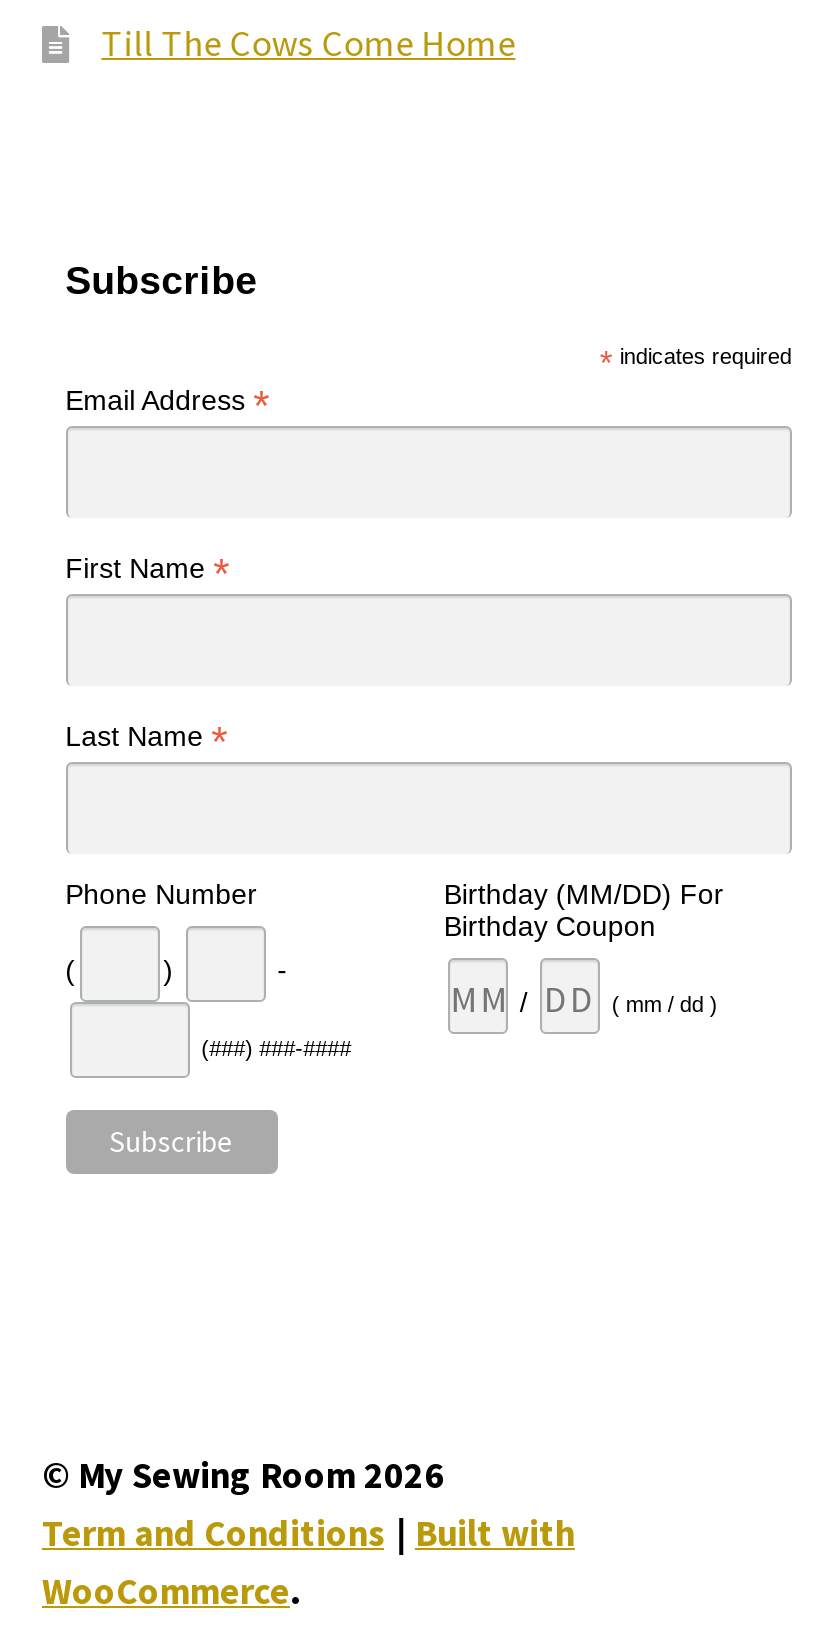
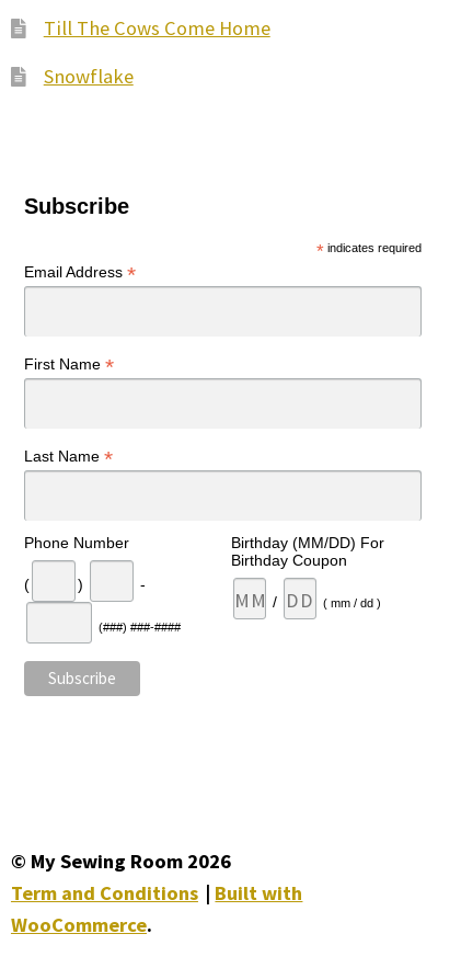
+ Snowflake
